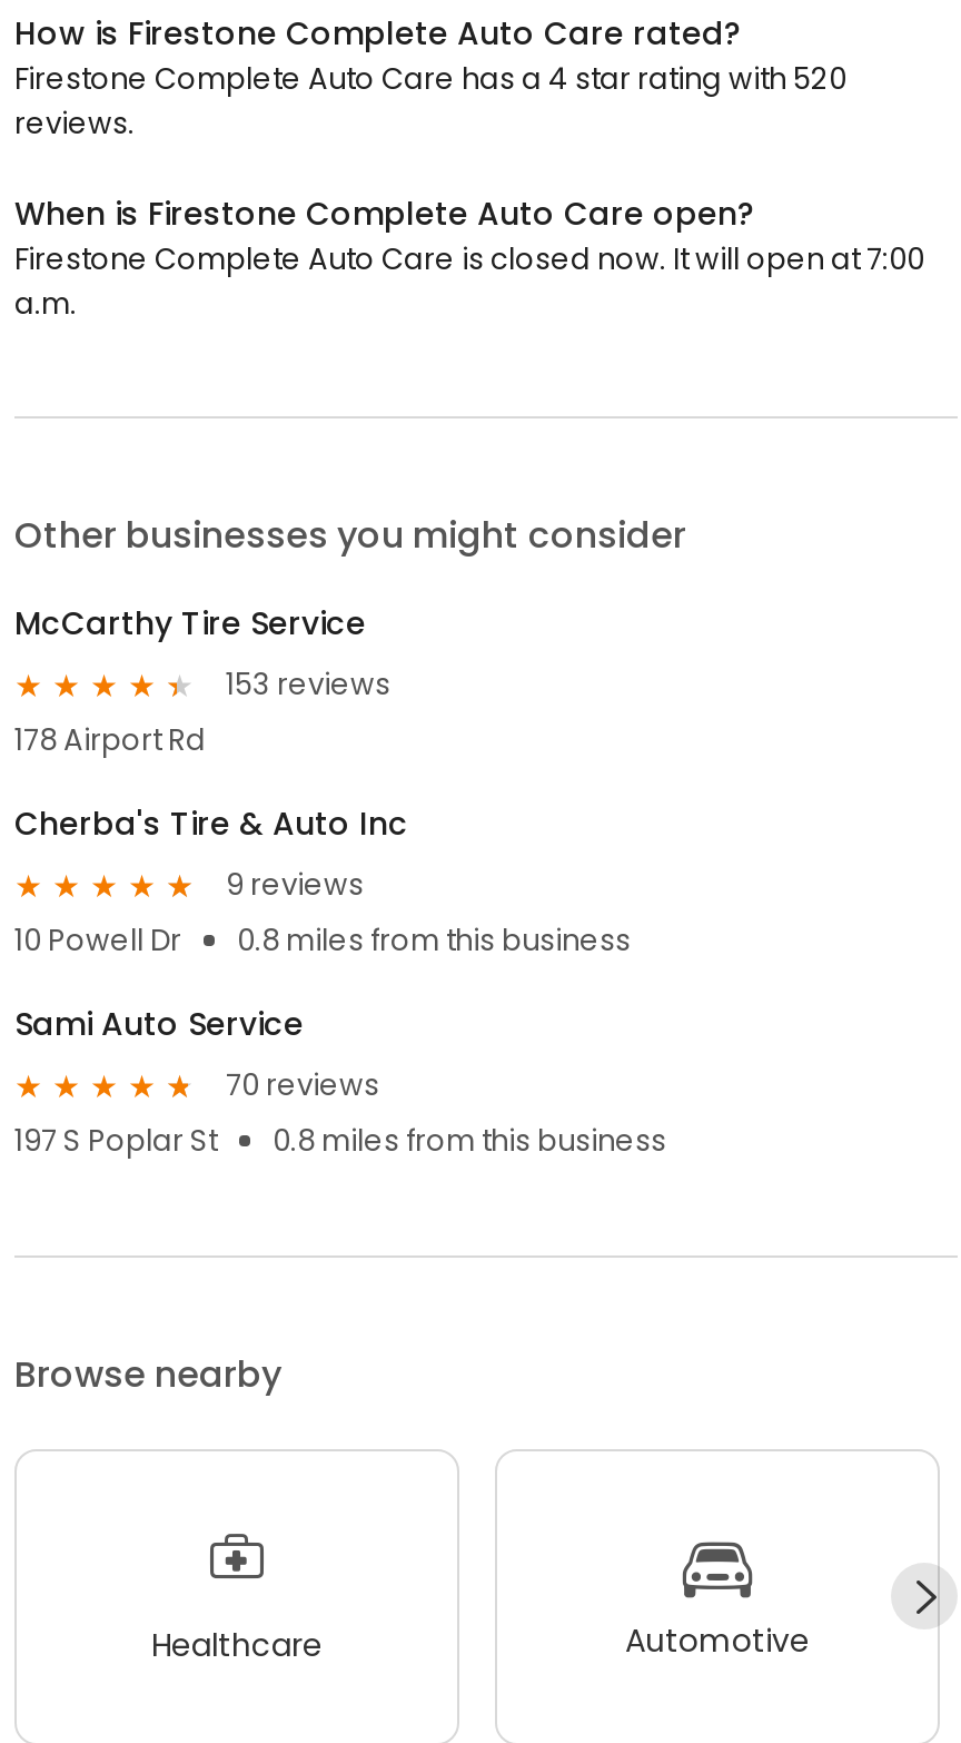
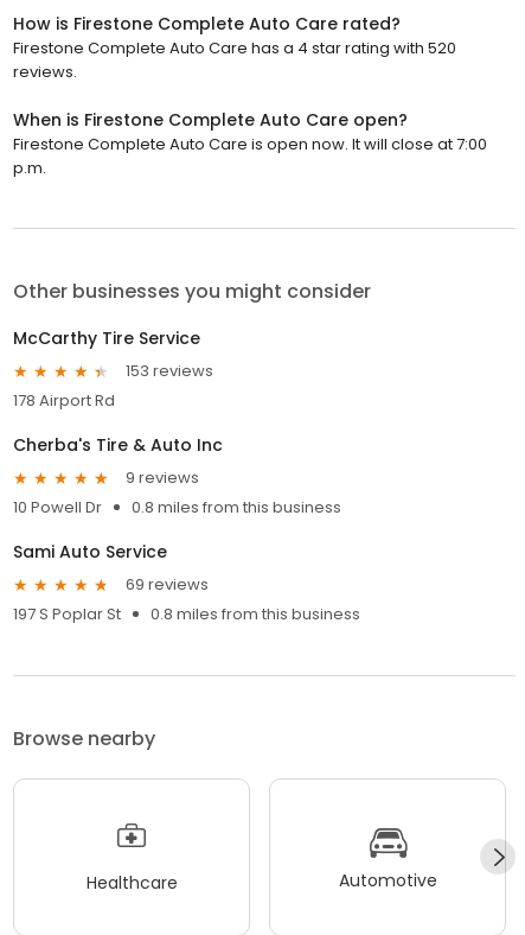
- Firestone Complete Auto Care is closed now. It will open at 7:00
- a.m.
+ Firestone Complete Auto Care is open now. It will close at 7:00
+ p.m.

- 70 reviews
+ 69 reviews
